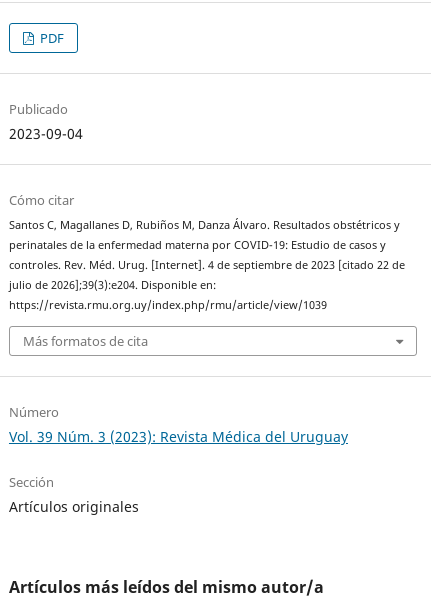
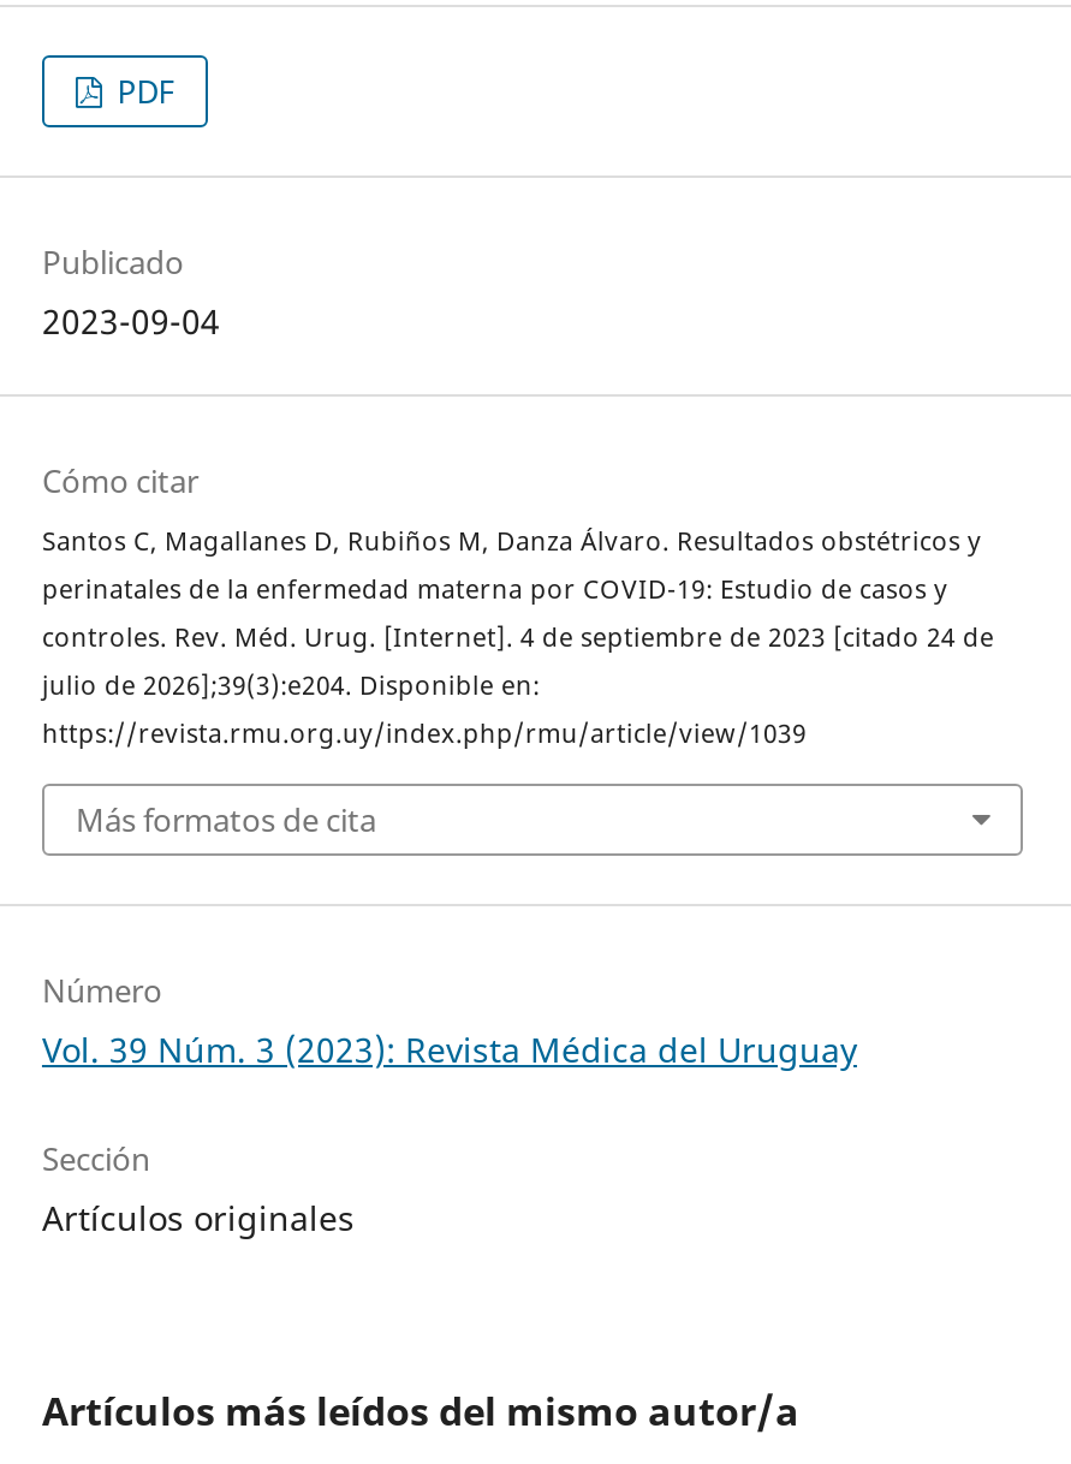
- controles. Rev. Méd. Urug. [Internet]. 4 de septiembre de 2023 [citado 22 de
+ controles. Rev. Méd. Urug. [Internet]. 4 de septiembre de 2023 [citado 24 de
